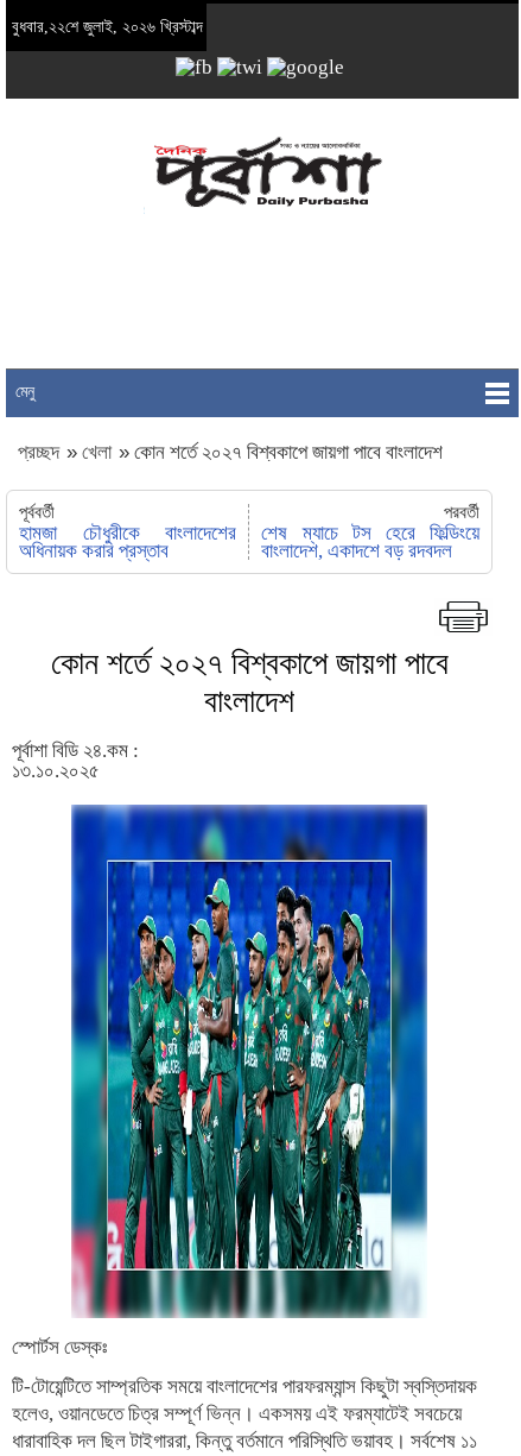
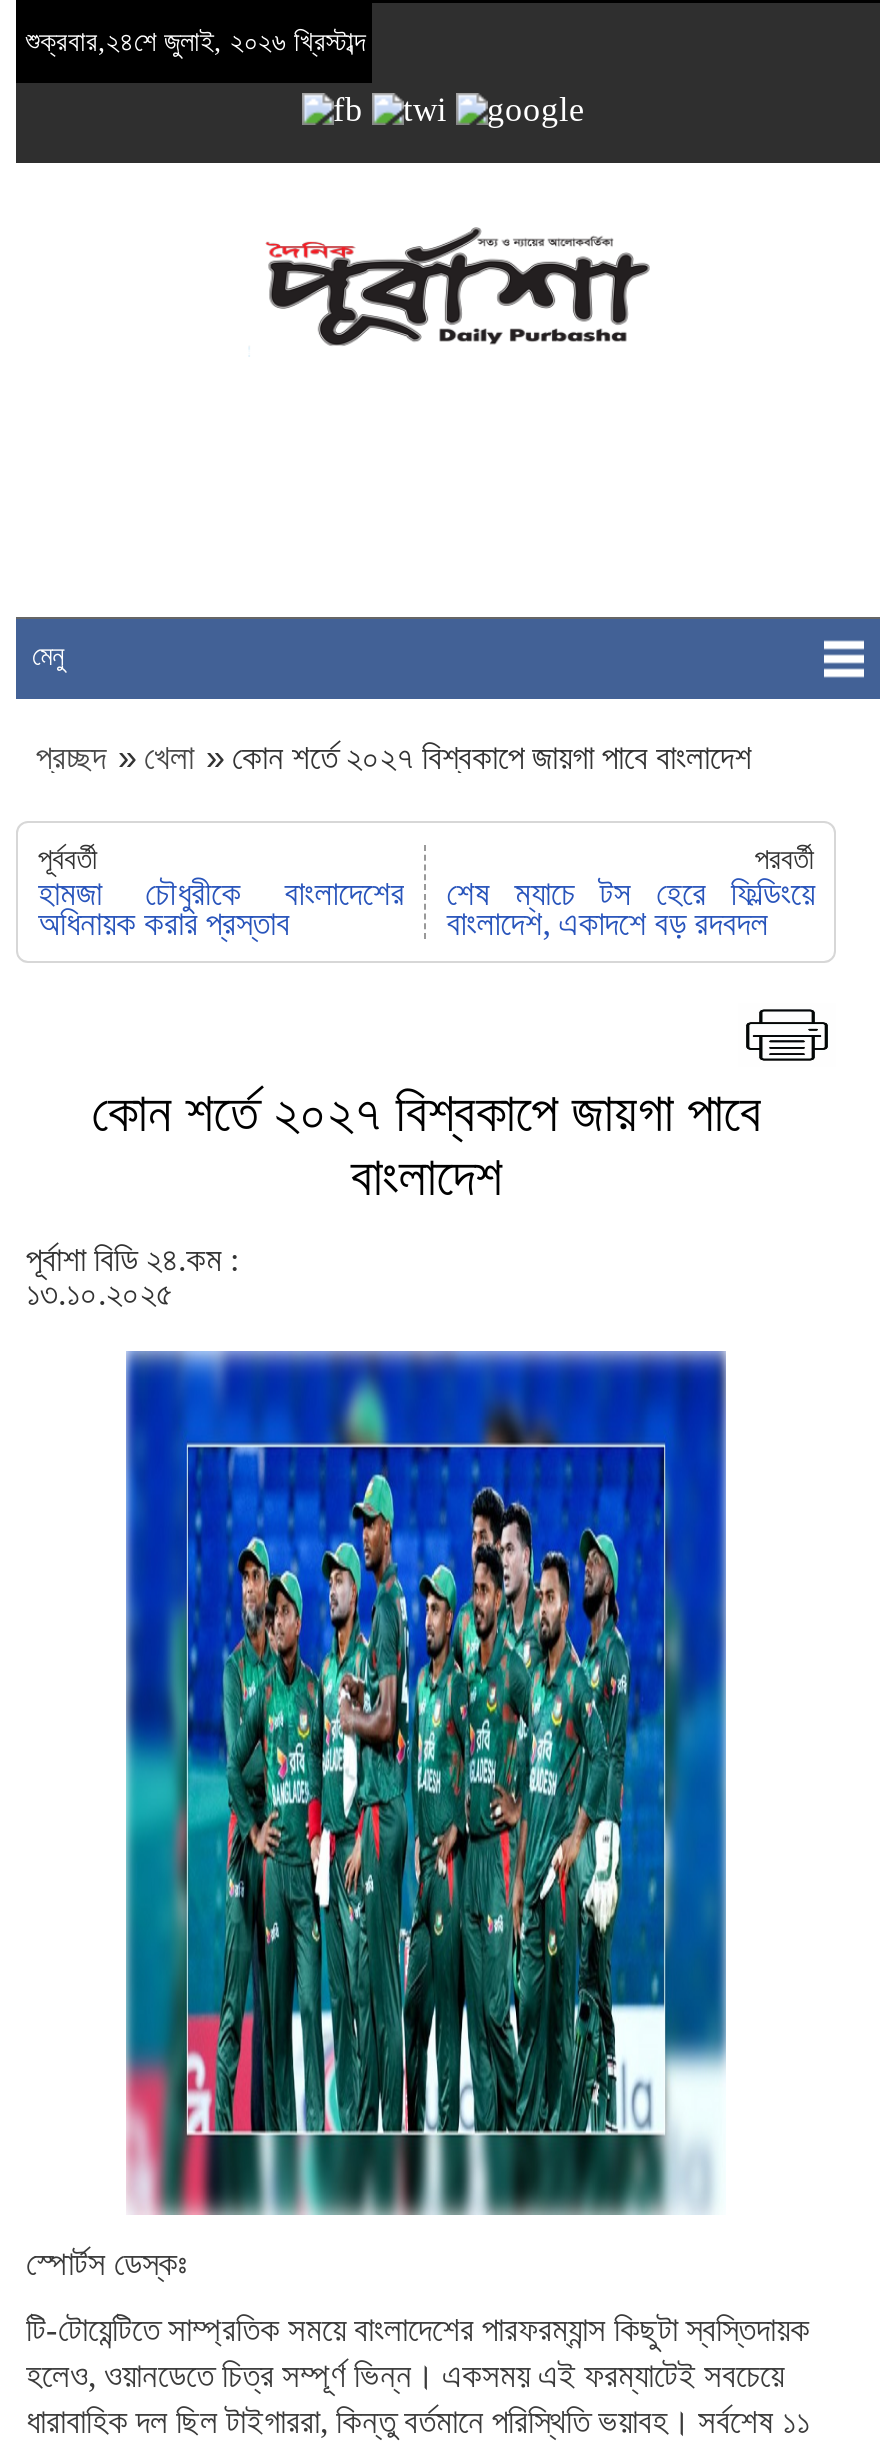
- বুধবার,২২শে জুলাই, ২০২৬ খ্রিস্টাব্দ
+ শুক্রবার,২৪শে জুলাই, ২০২৬ খ্রিস্টাব্দ
